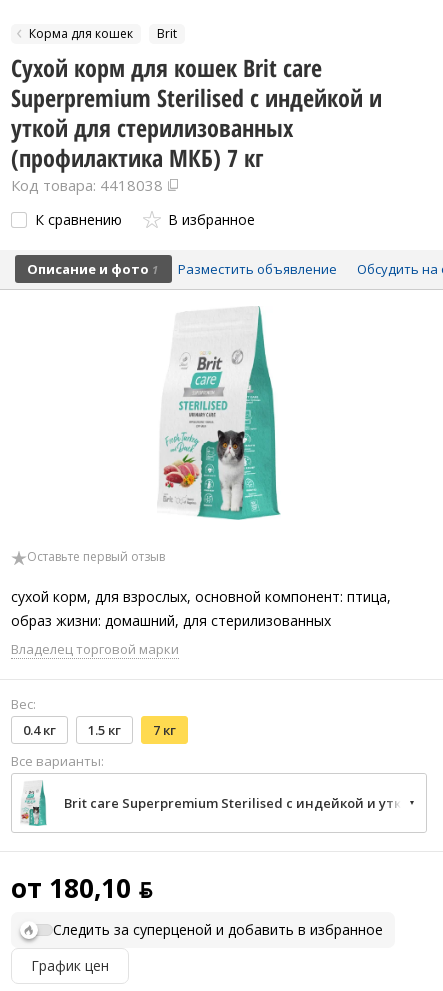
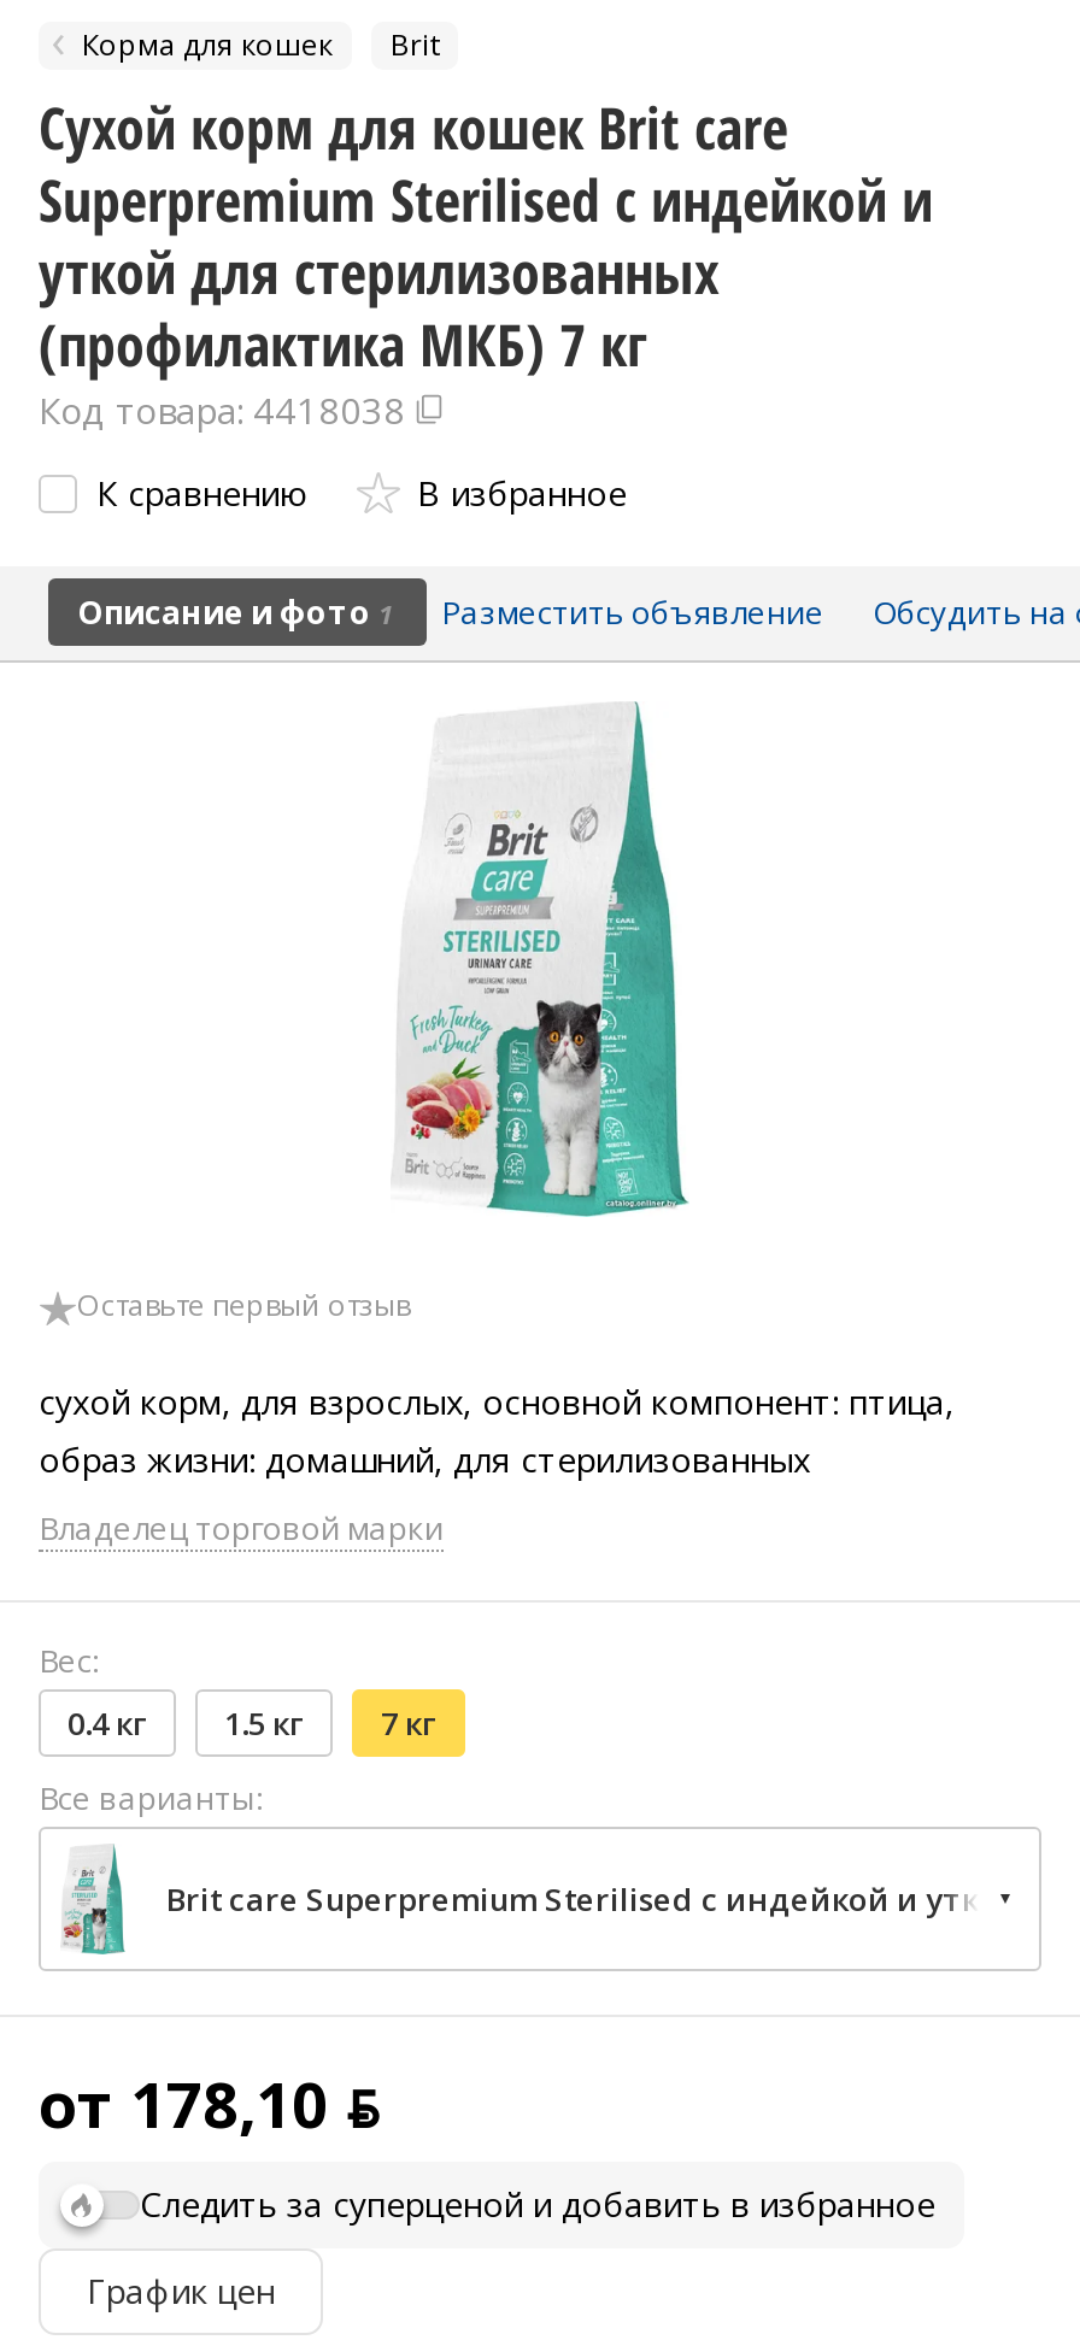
- от 180,10 ƃ
+ от 178,10 ƃ
